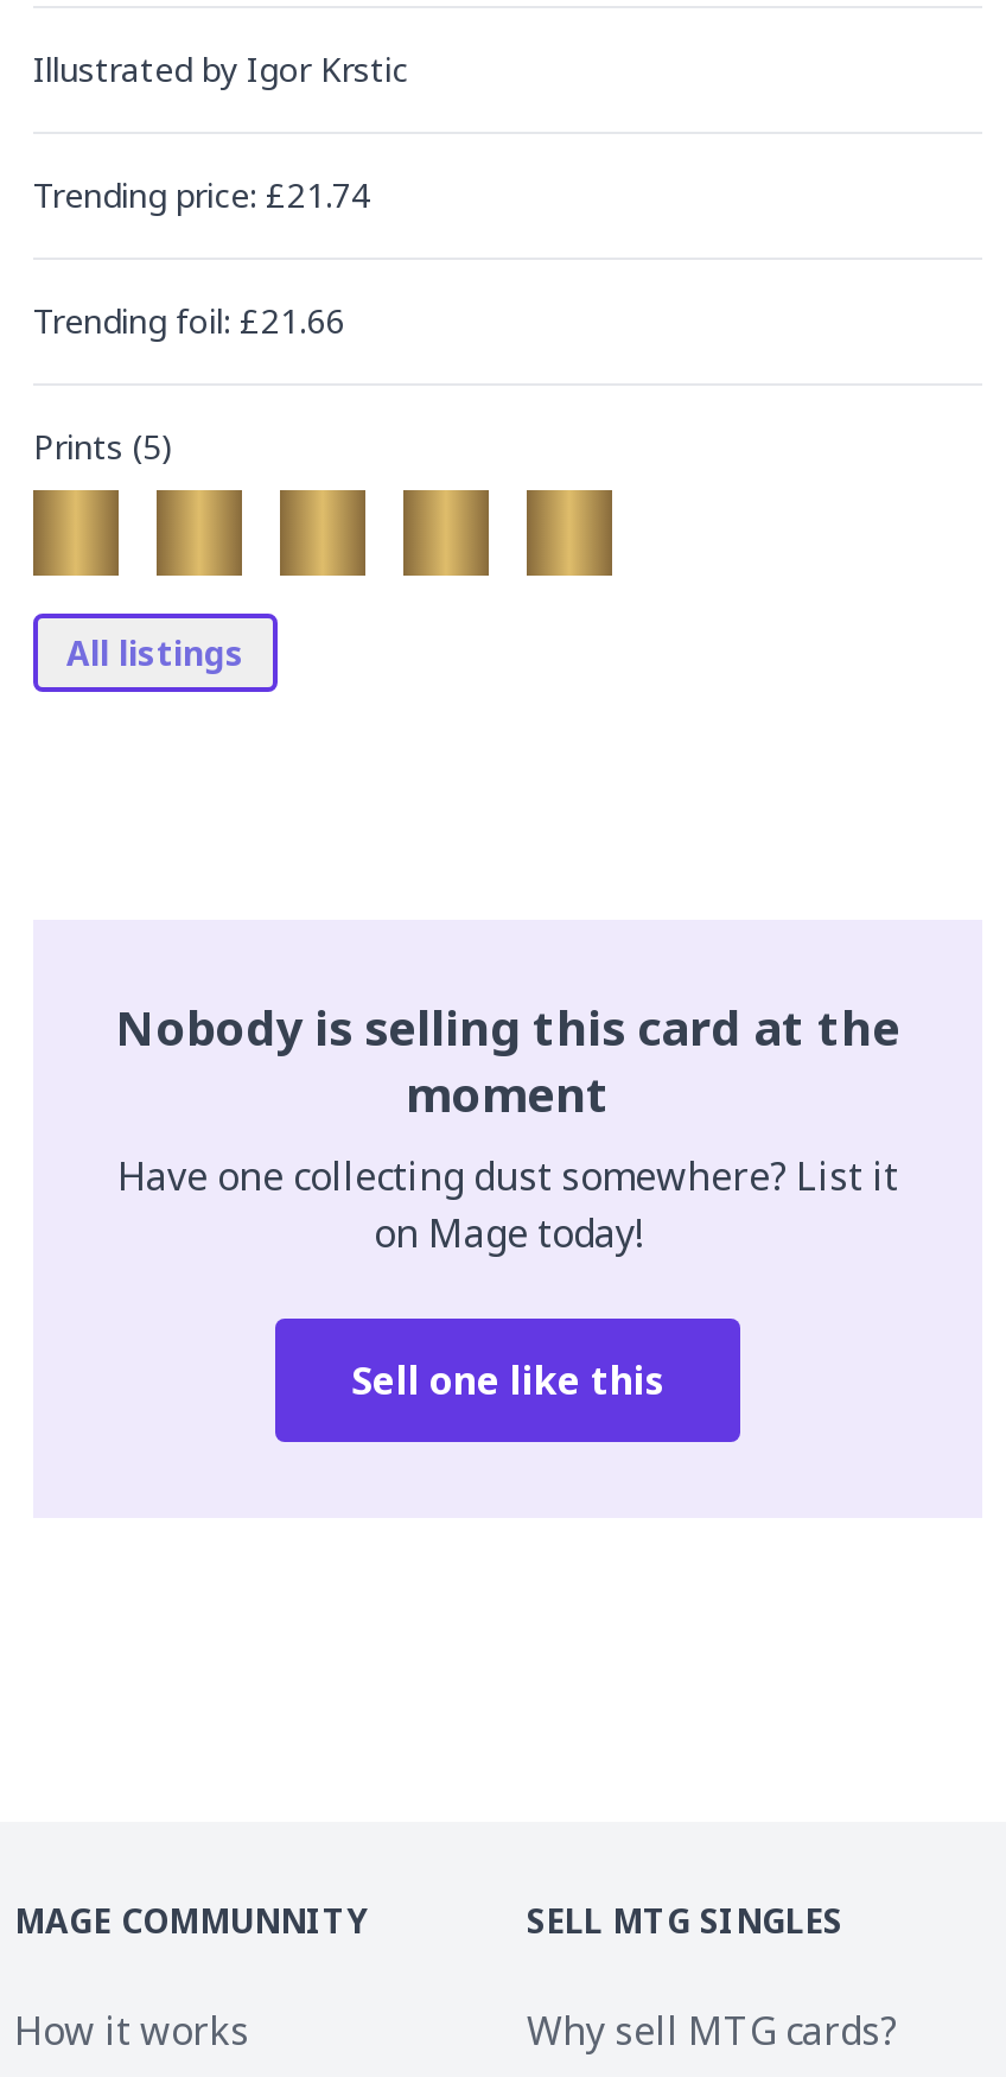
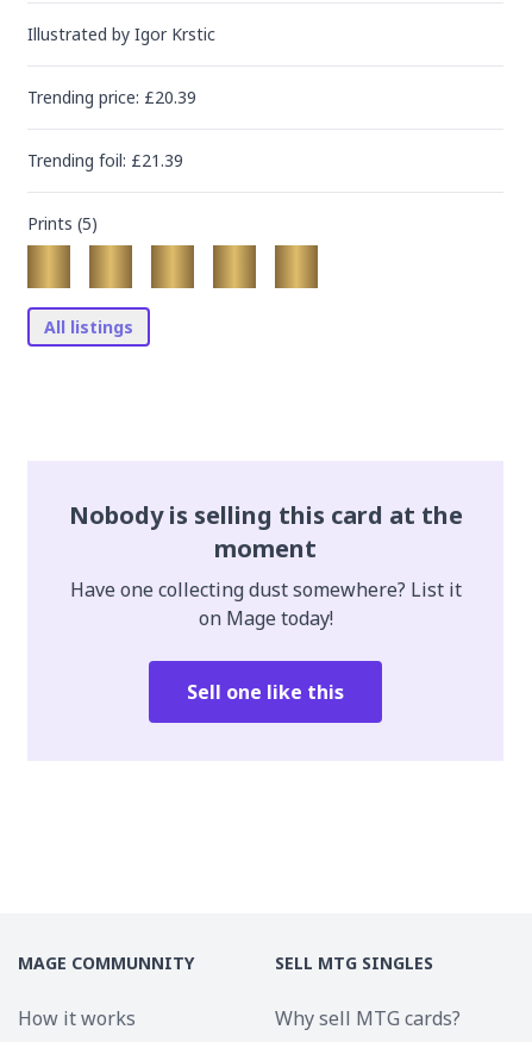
- Trending price: £21.74
+ Trending price: £20.39

- Trending foil: £21.66
+ Trending foil: £21.39
